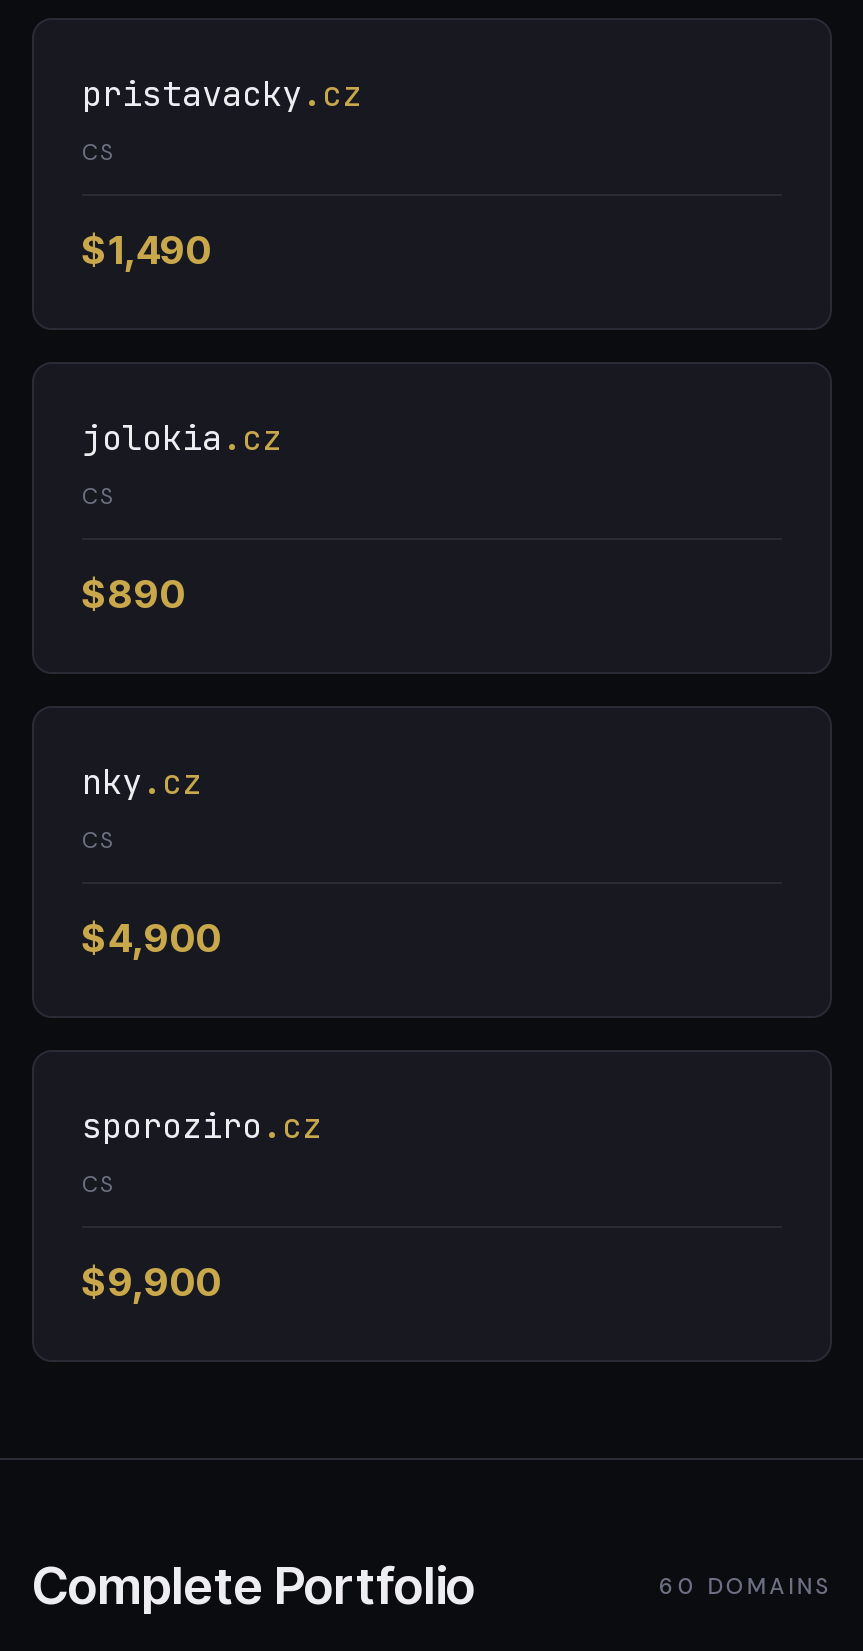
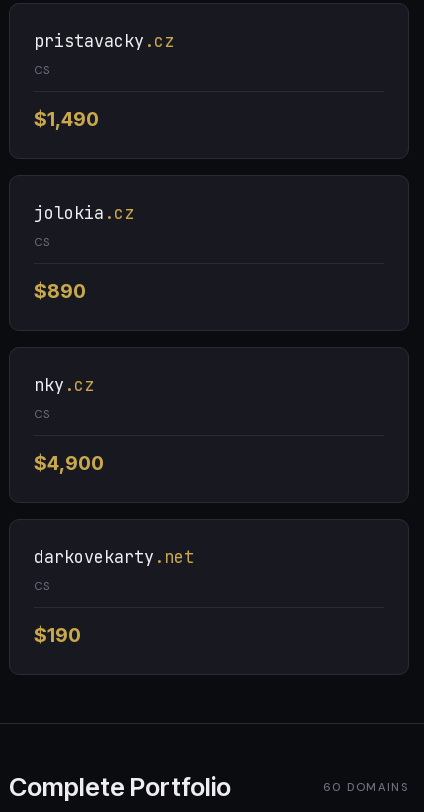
- sporoziro.cz
+ darkovekarty.net

- $9,900
+ $190
